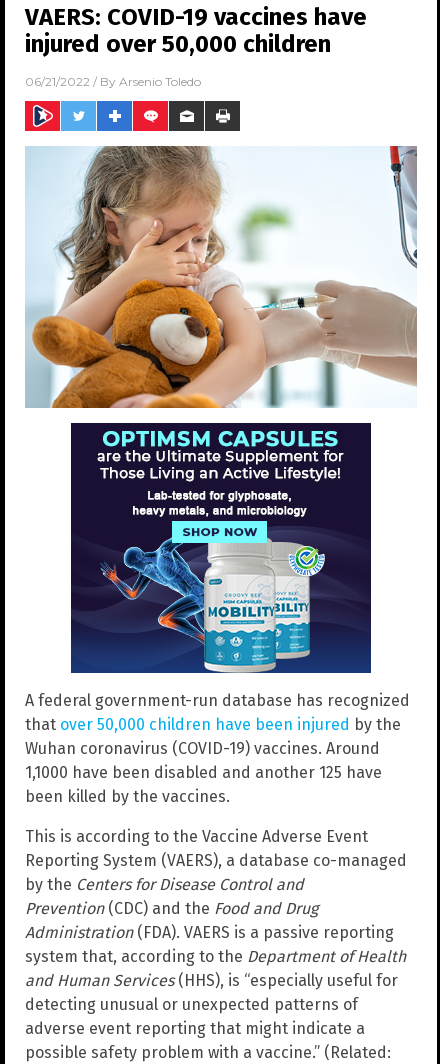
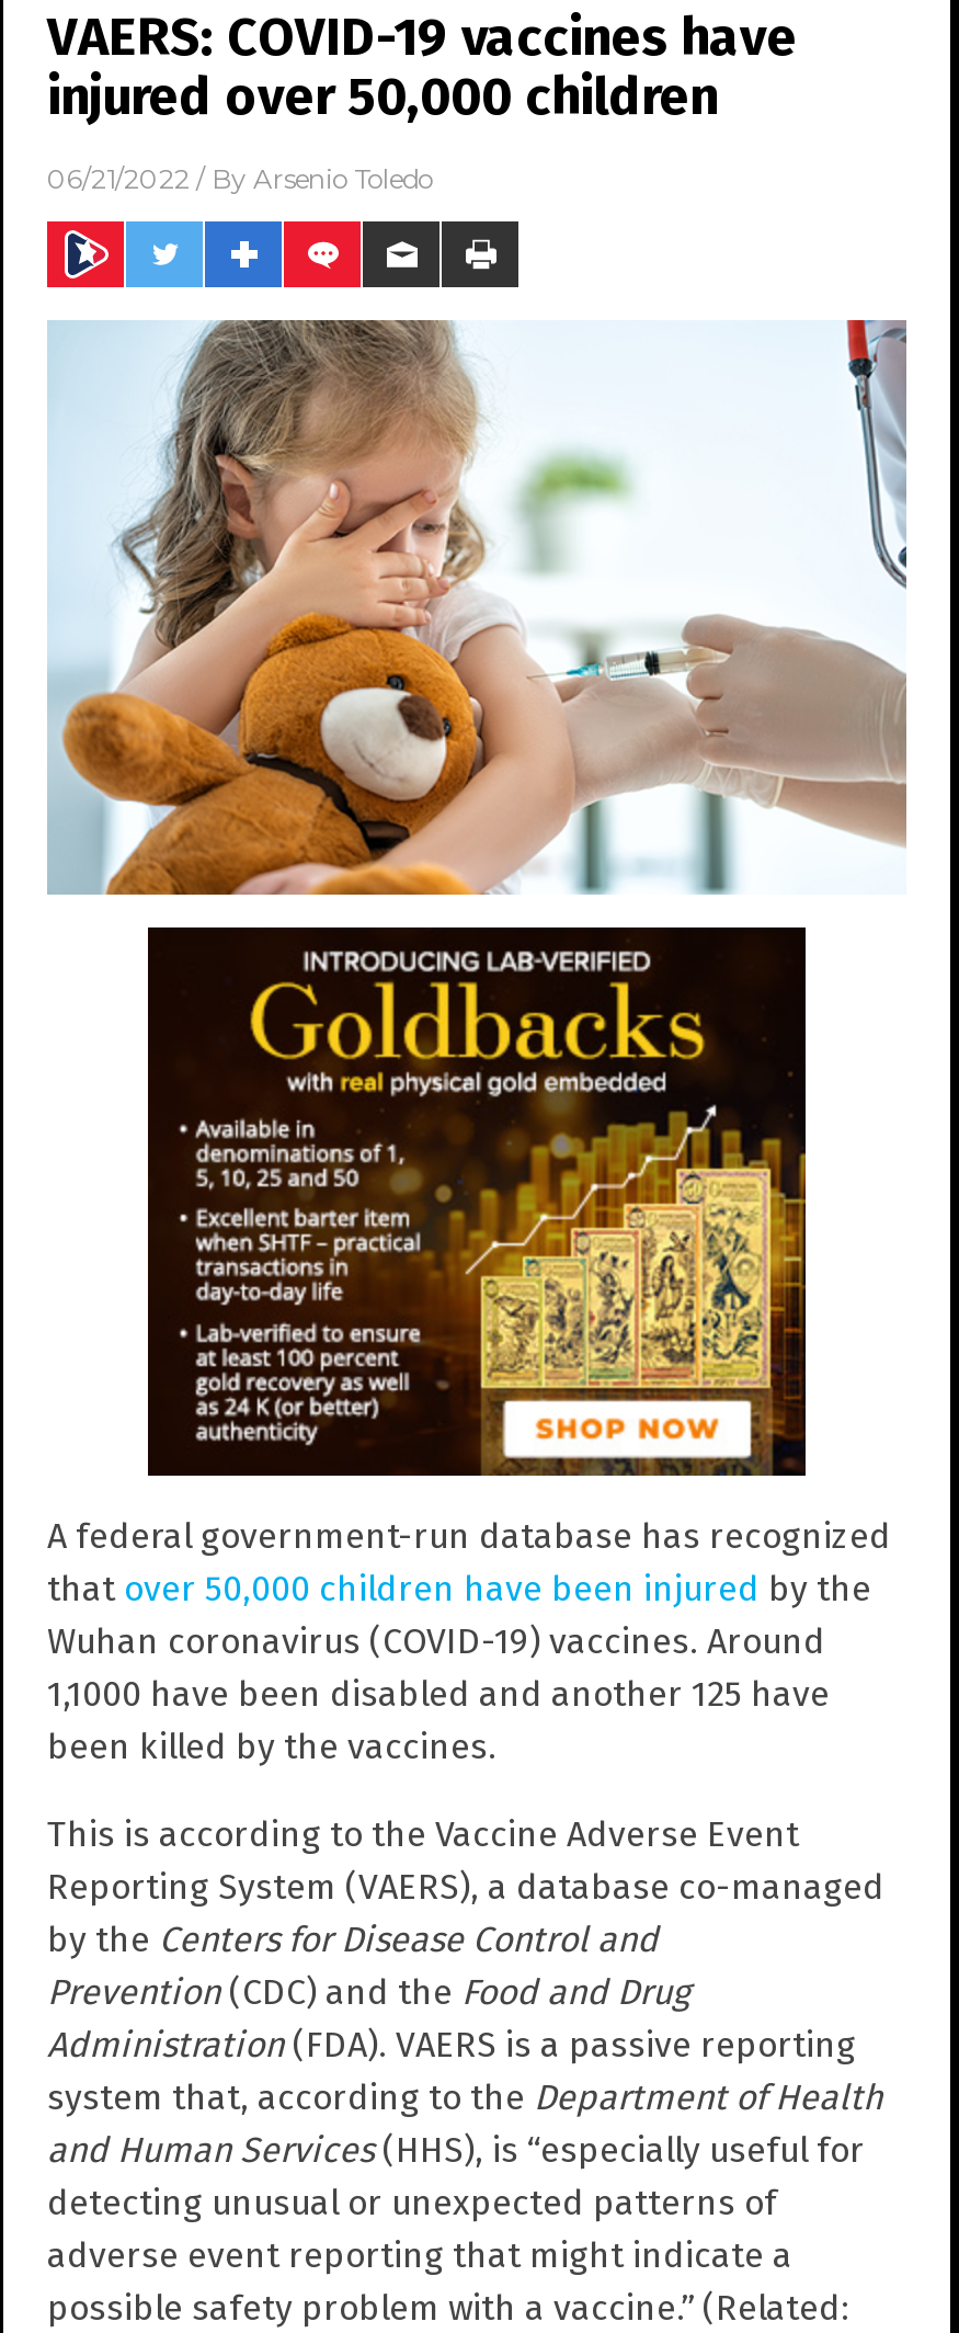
- [image]
+ [image]
